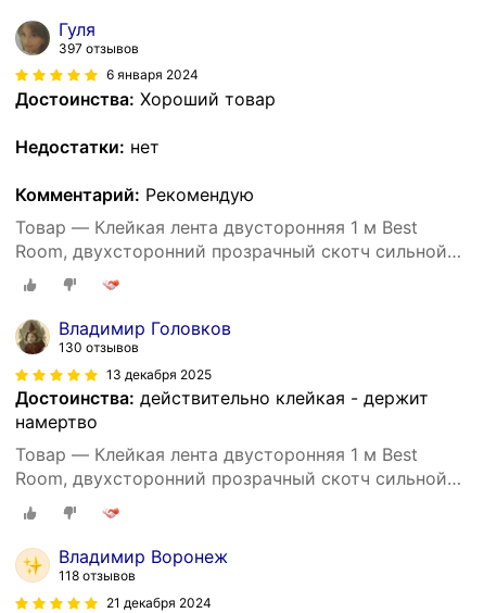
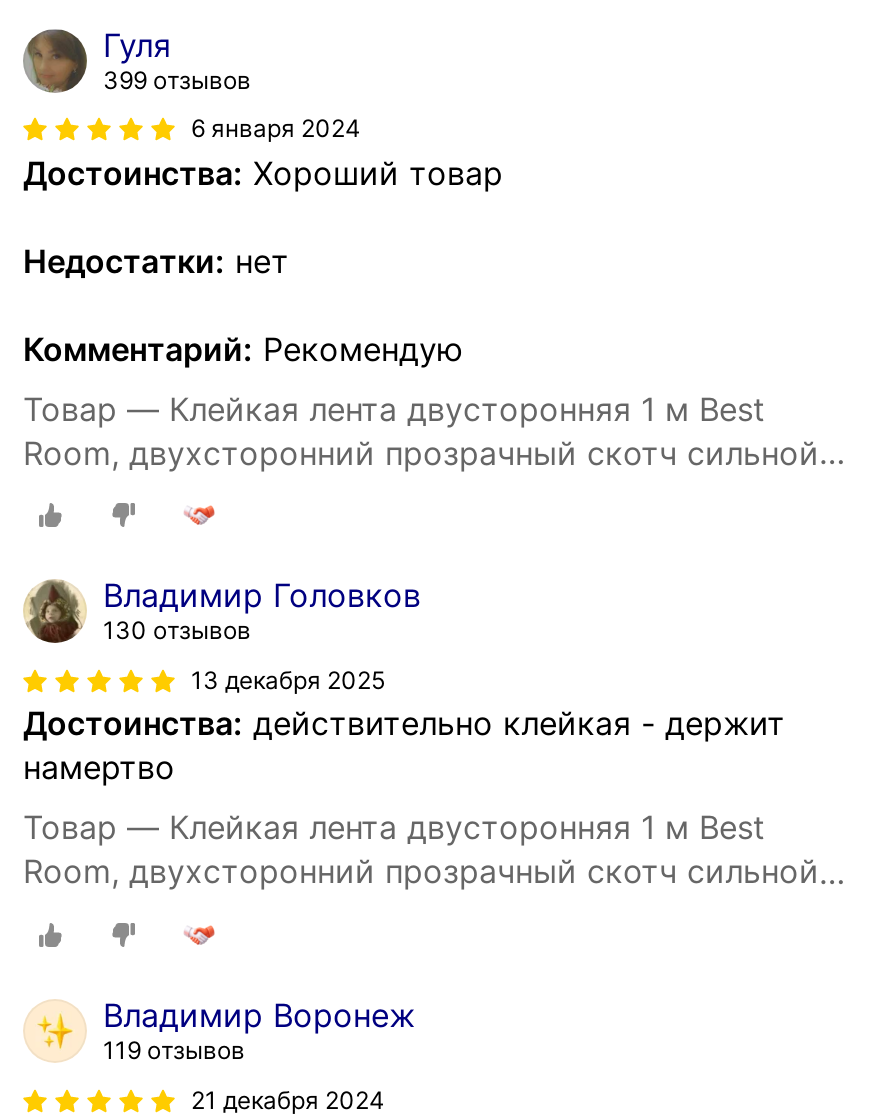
- 397 отзывов
+ 399 отзывов

- 118 отзывов
+ 119 отзывов
